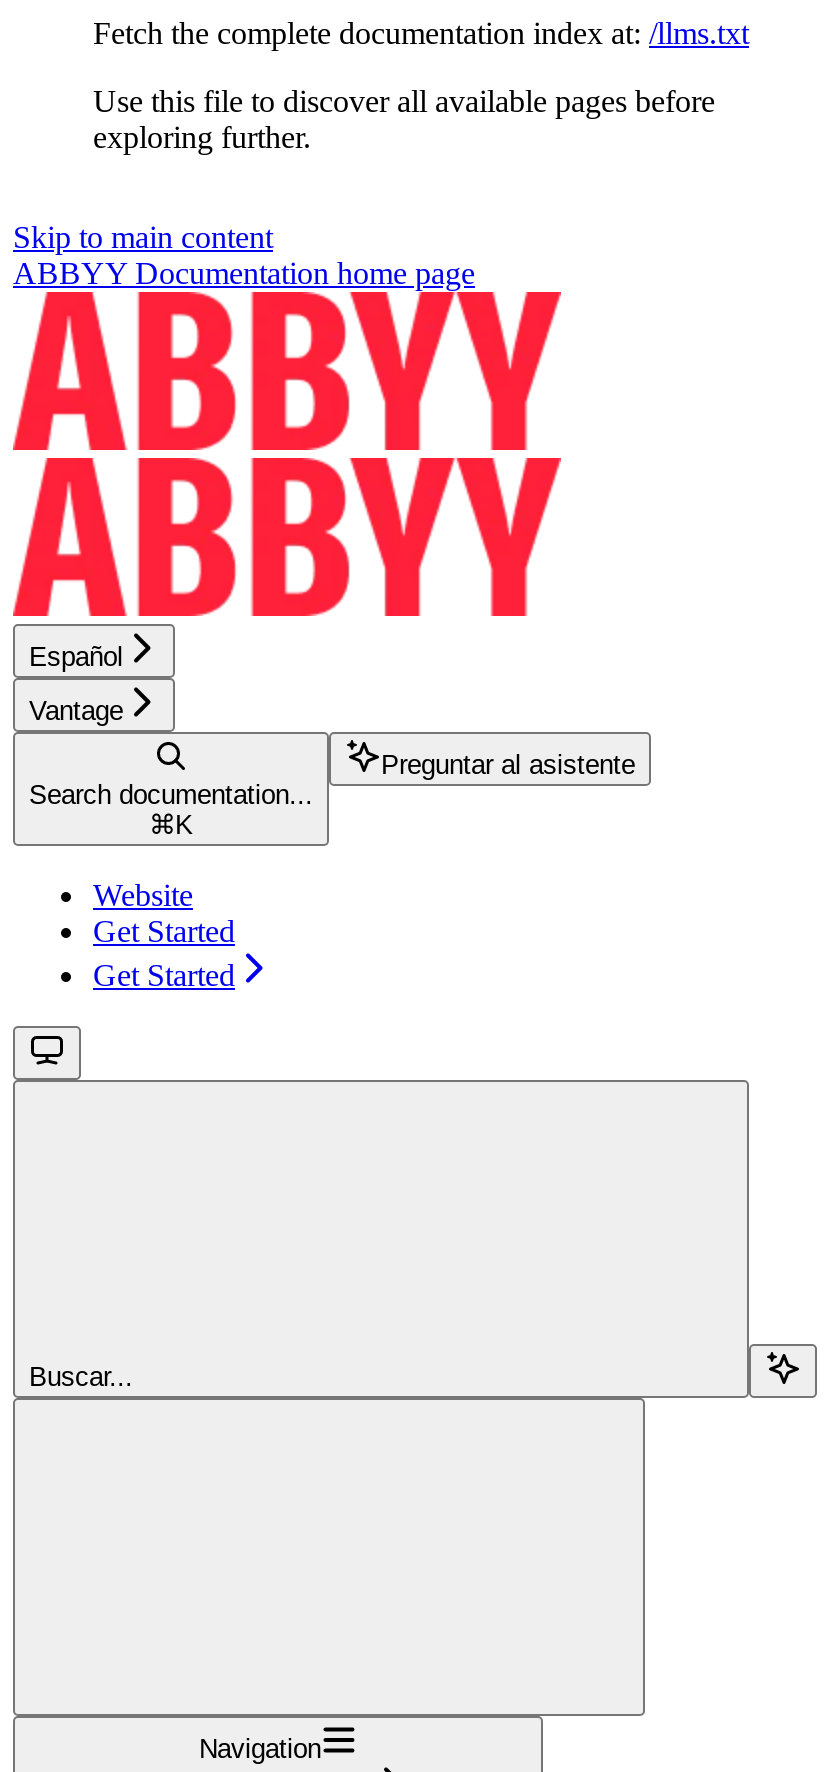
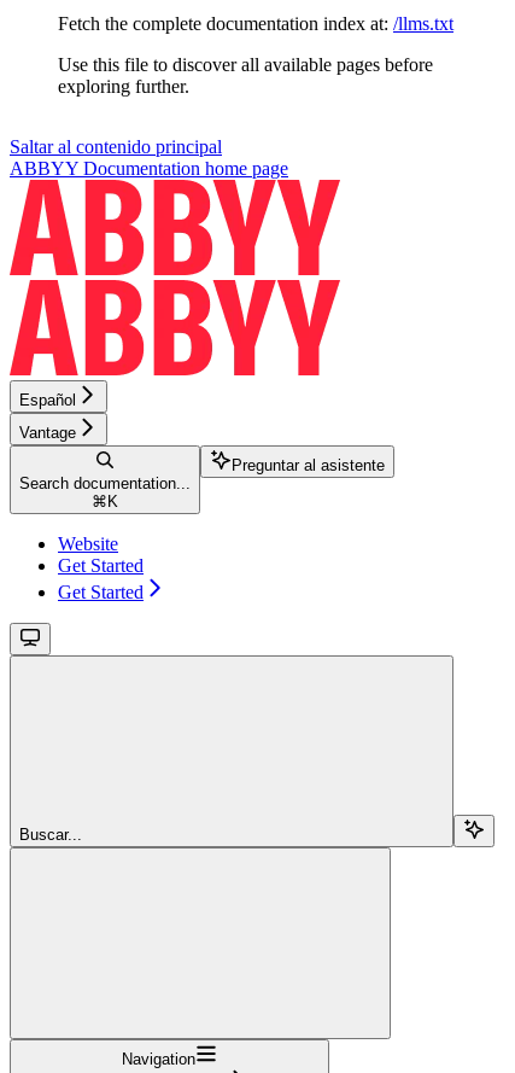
- Skip to main content
+ Saltar al contenido principal
